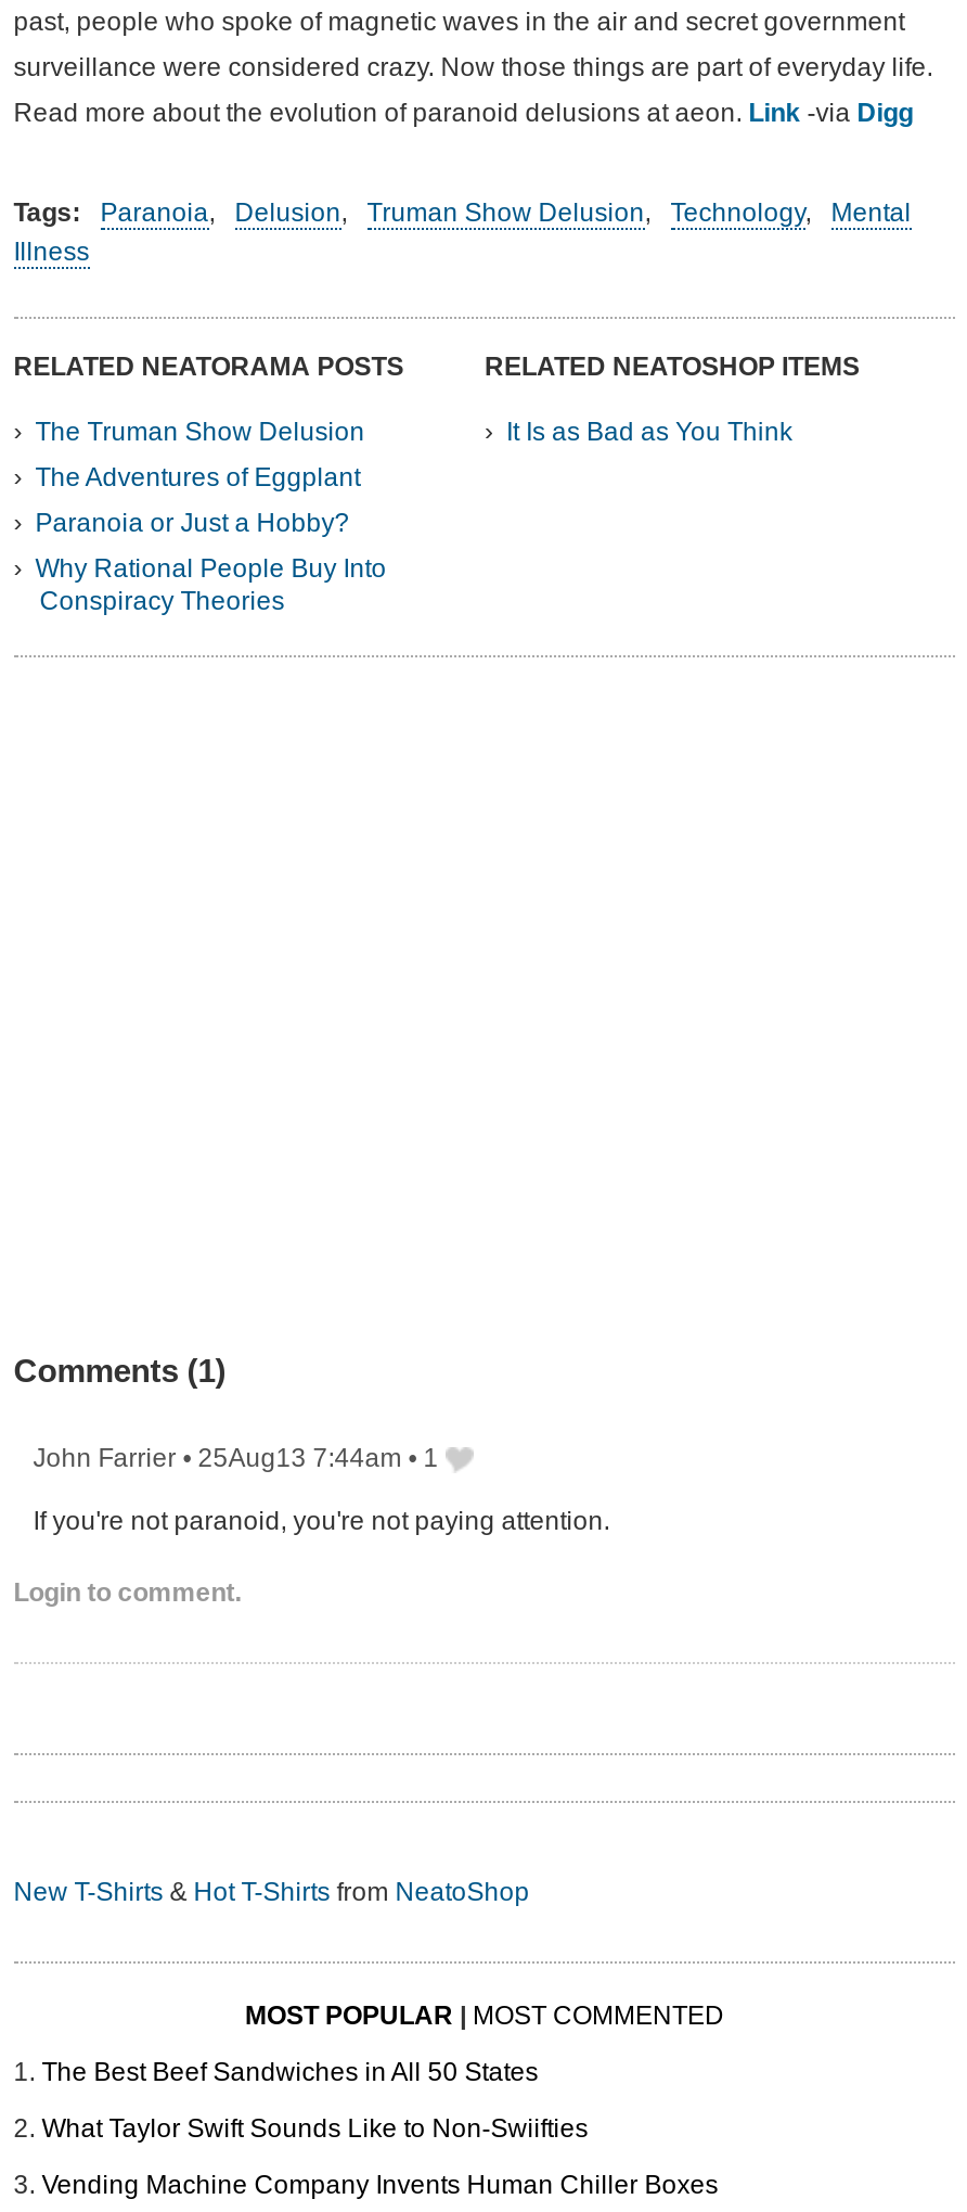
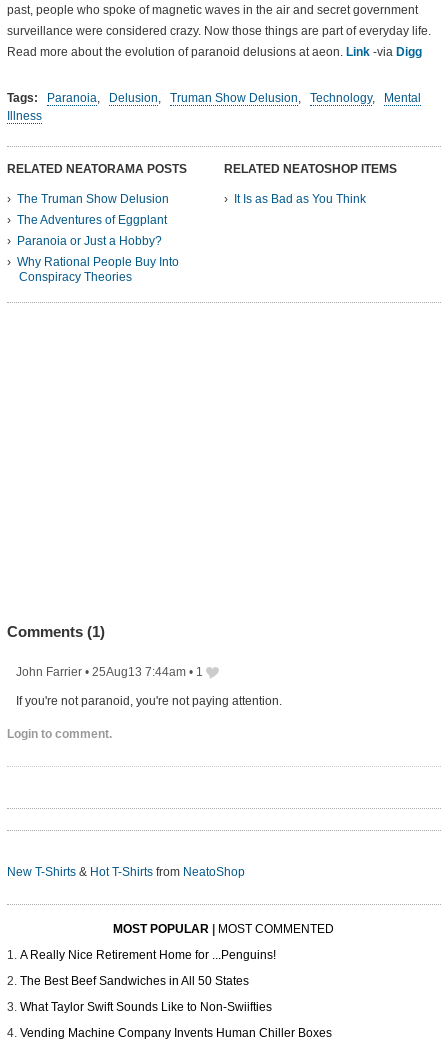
+ A Really Nice Retirement Home for ...Penguins!
